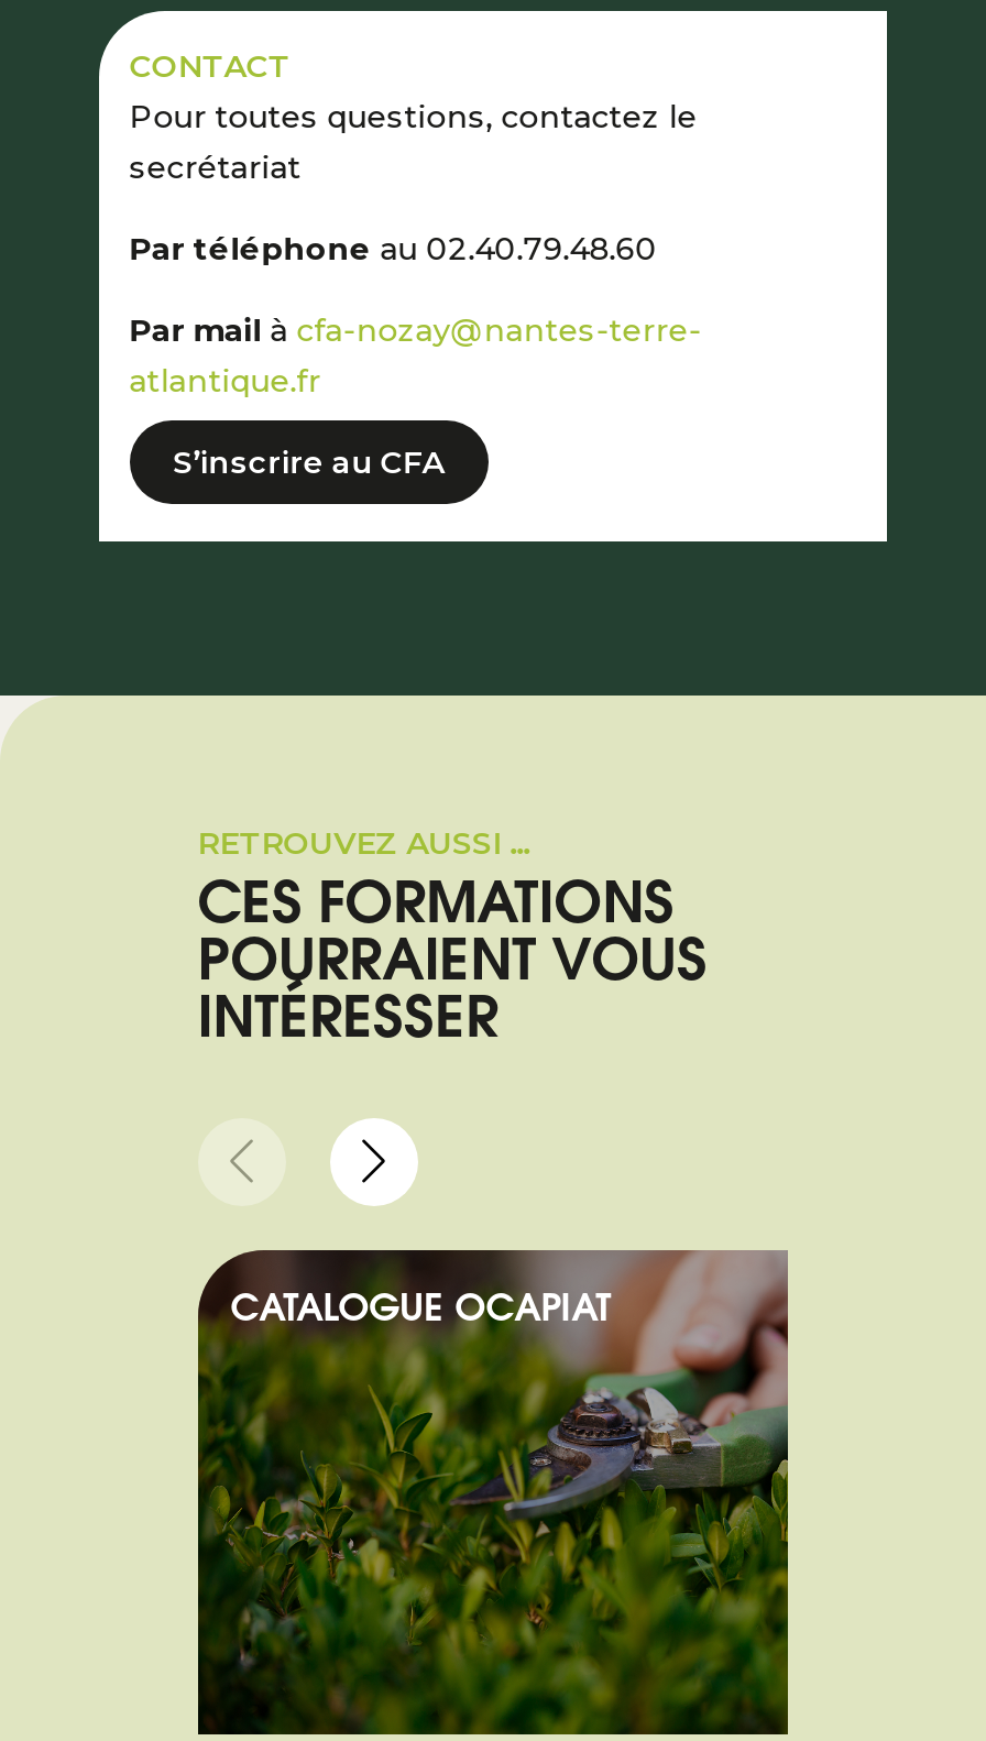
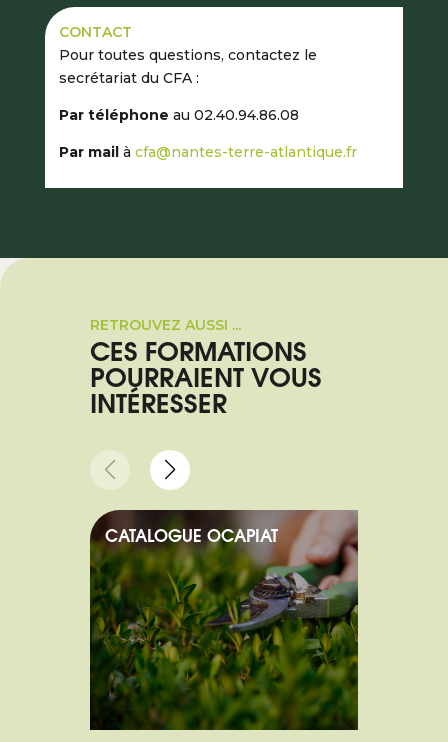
- secrétariat
- Par téléphone au 02.40.79.48.60
- Par mail à cfa-nozay@nantes-terre-
- atlantique.fr
- S’inscrire au CFA
+ secrétariat du CFA :
+ Par téléphone au 02.40.94.86.08
+ Par mail à cfa@nantes-terre-atlantique.fr
